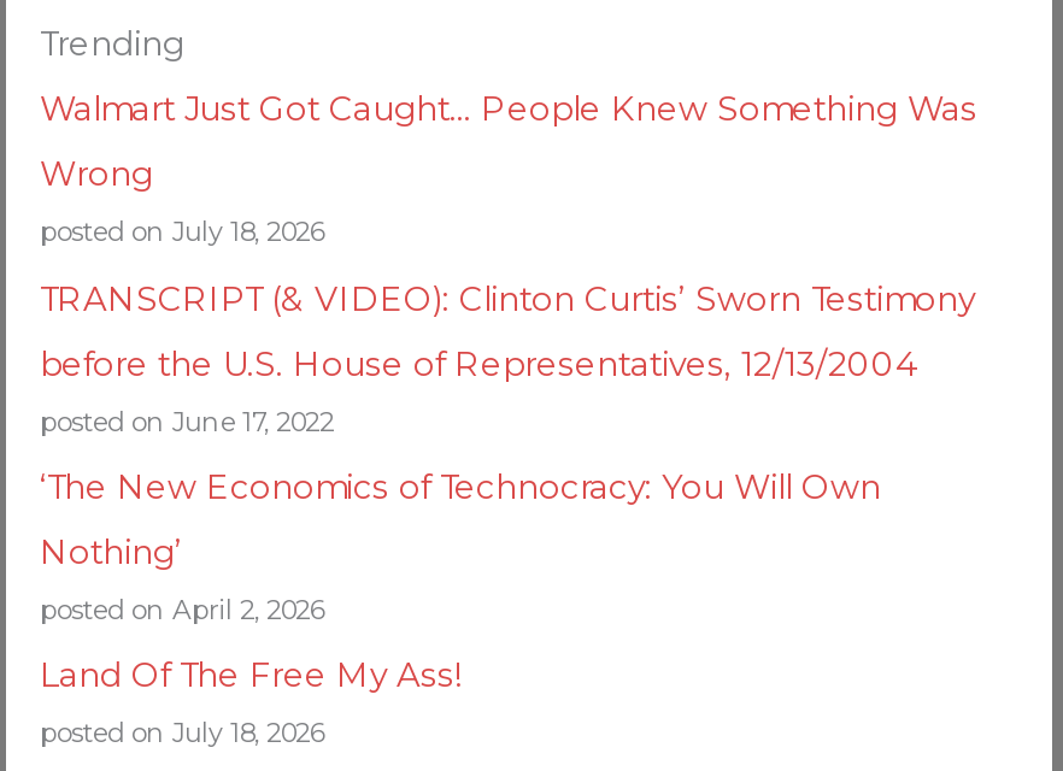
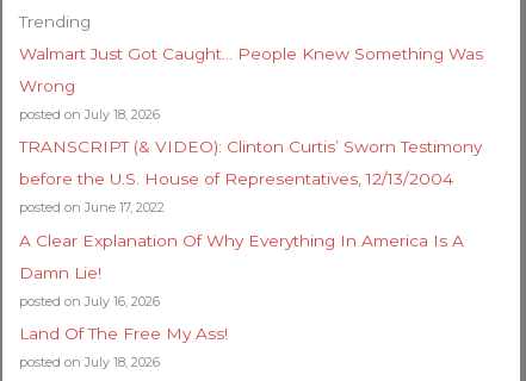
- ‘The New Economics of Technocracy: You Will Own
+ A Clear Explanation Of Why Everything In America Is A

- Nothing’
+ Damn Lie!

- posted on April 2, 2026
+ posted on July 16, 2026
